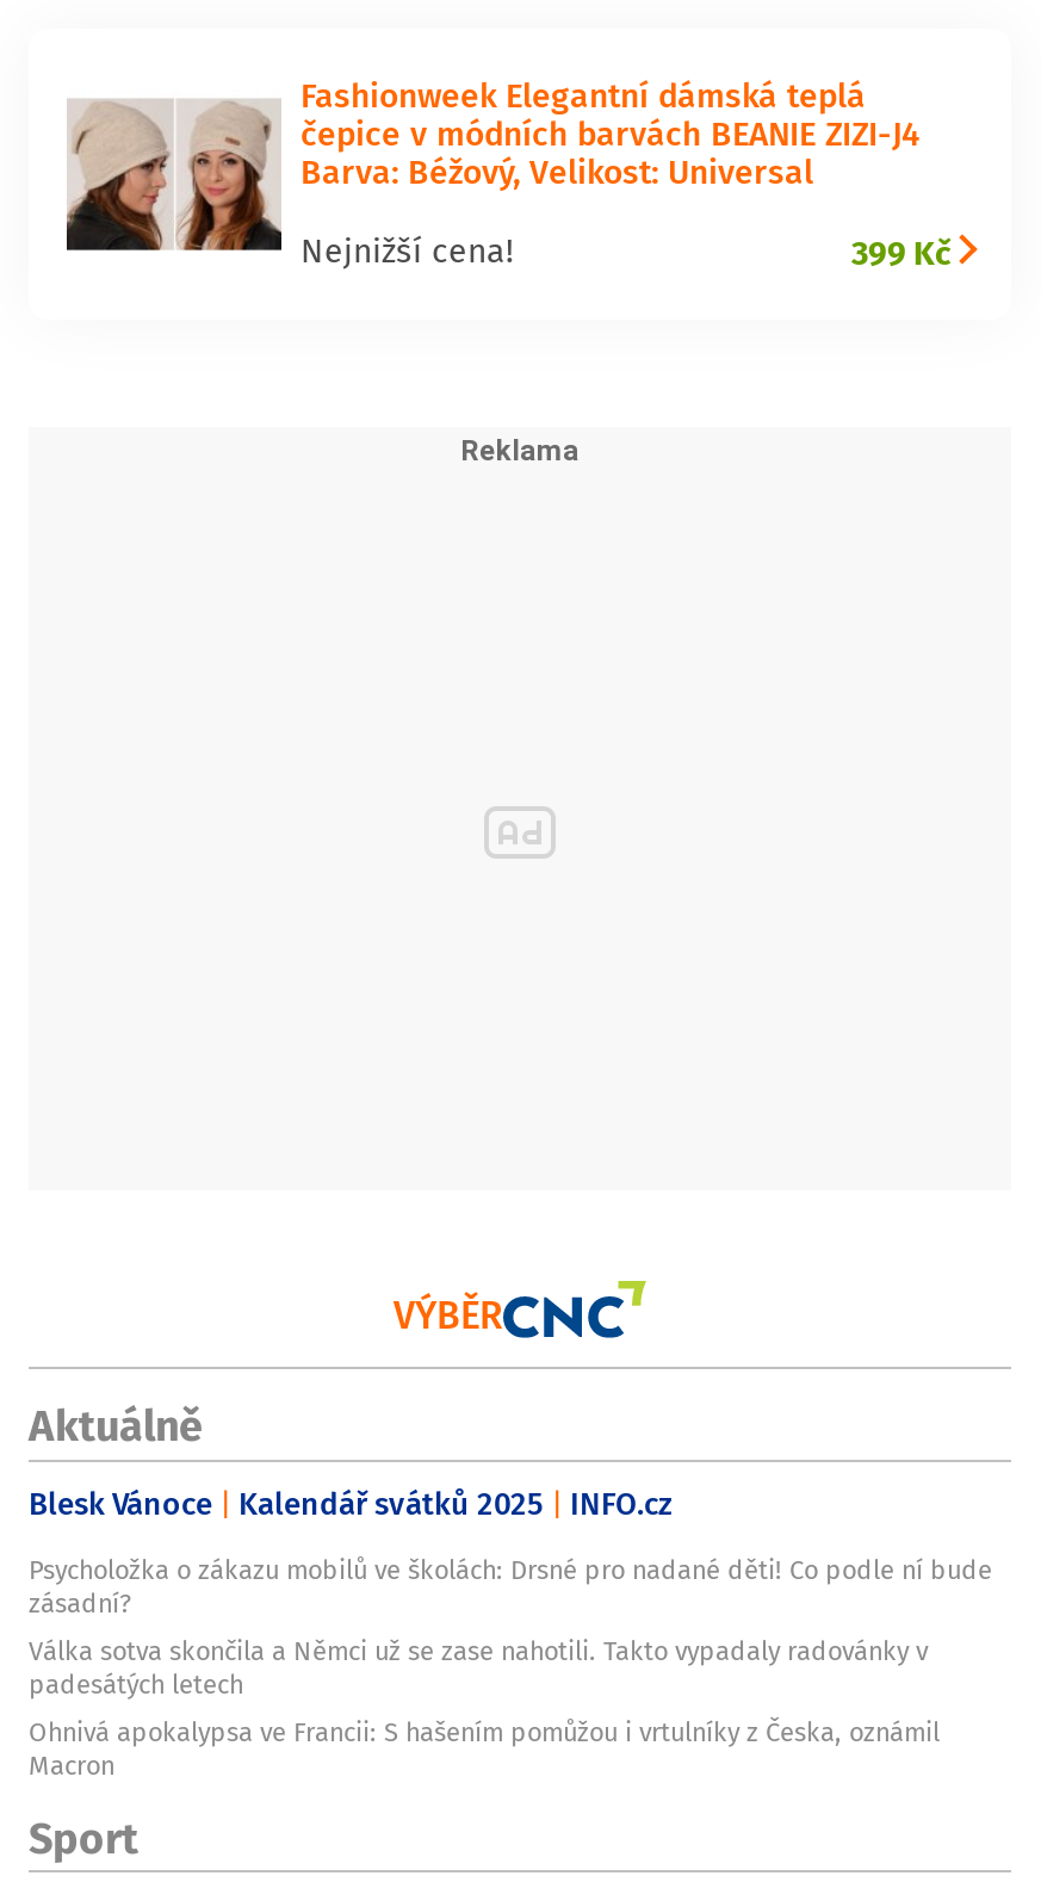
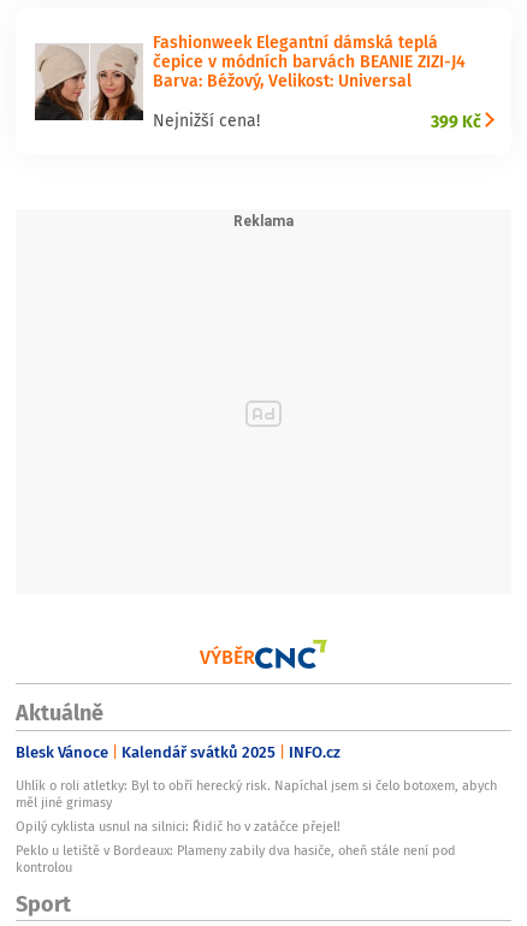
- Psycholožka o zákazu mobilů ve školách: Drsné pro nadané děti! Co podle ní bude
- zásadní?
- Válka sotva skončila a Němci už se zase nahotili. Takto vypadaly radovánky v
- padesátých letech
- Ohnivá apokalypsa ve Francii: S hašením pomůžou i vrtulníky z Česka, oznámil
- Macron
+ Uhlík o roli atletky: Byl to obří herecký risk. Napíchal jsem si čelo botoxem, abych
+ měl jiné grimasy
+ Opilý cyklista usnul na silnici: Řidič ho v zatáčce přejel!
+ Peklo u letiště v Bordeaux: Plameny zabily dva hasiče, oheň stále není pod
+ kontrolou
